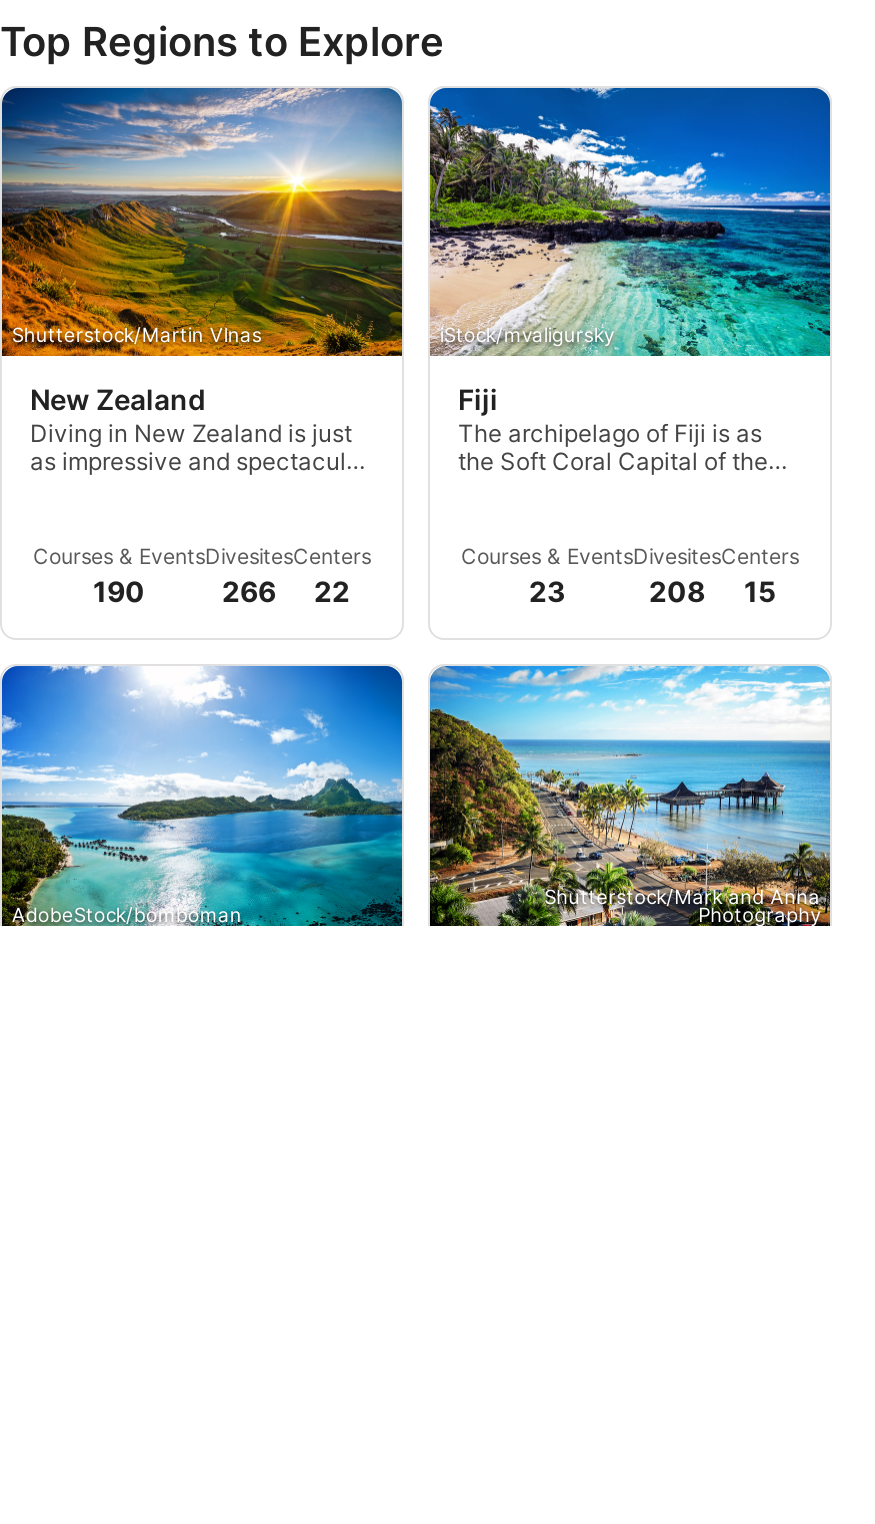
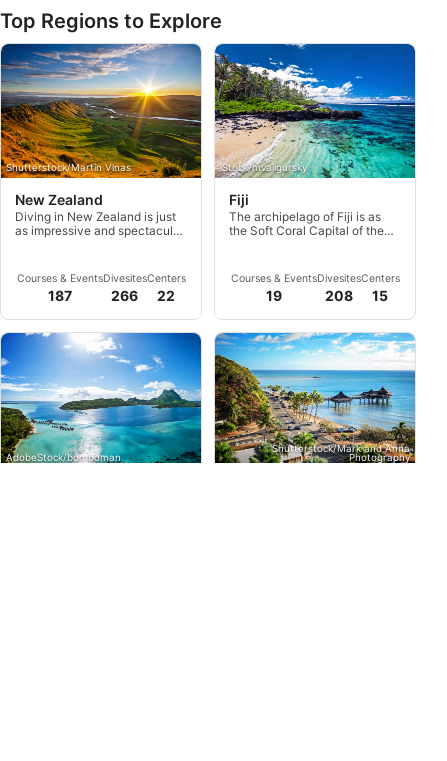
- 190
+ 187

- 23
+ 19
